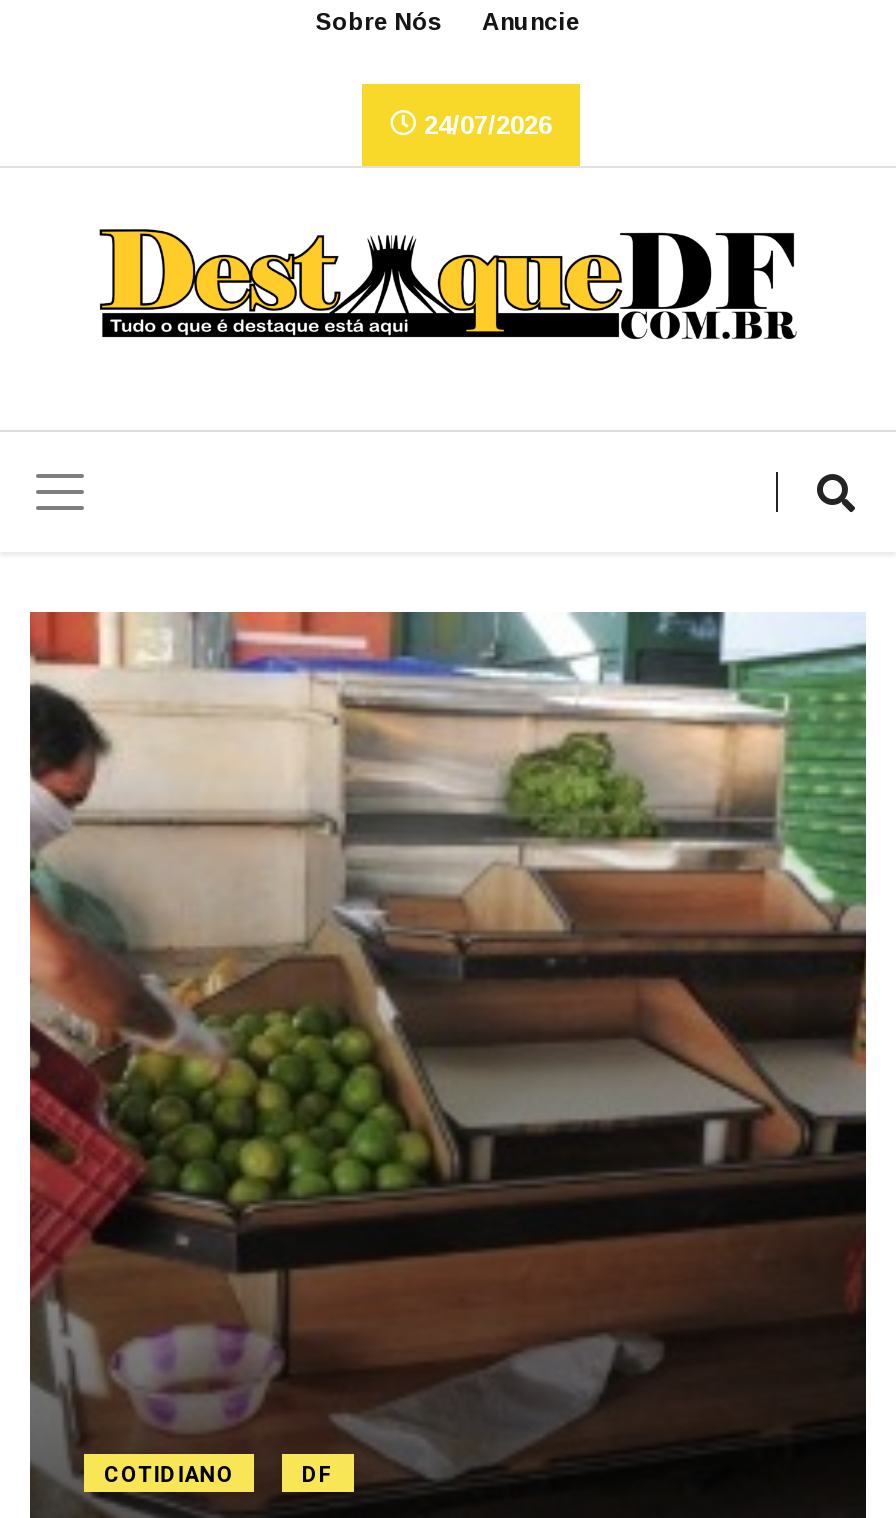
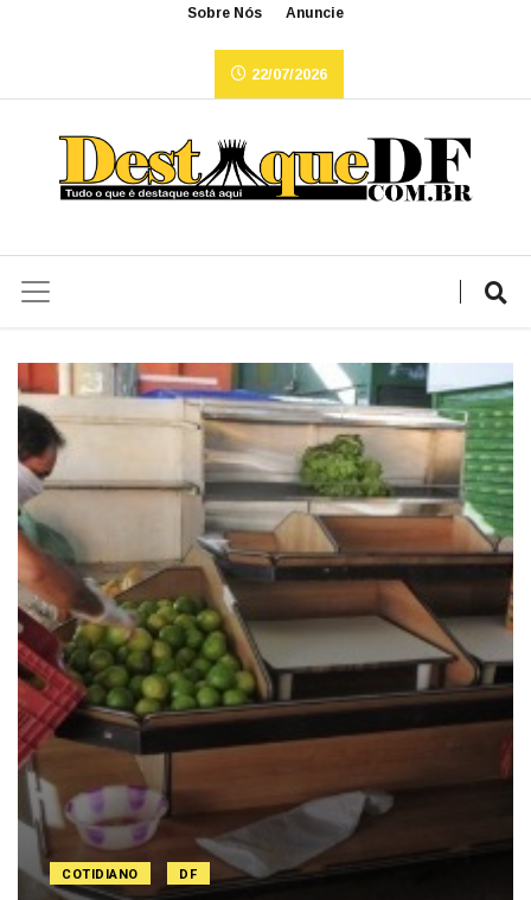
- 24/07/2026
+ 22/07/2026
